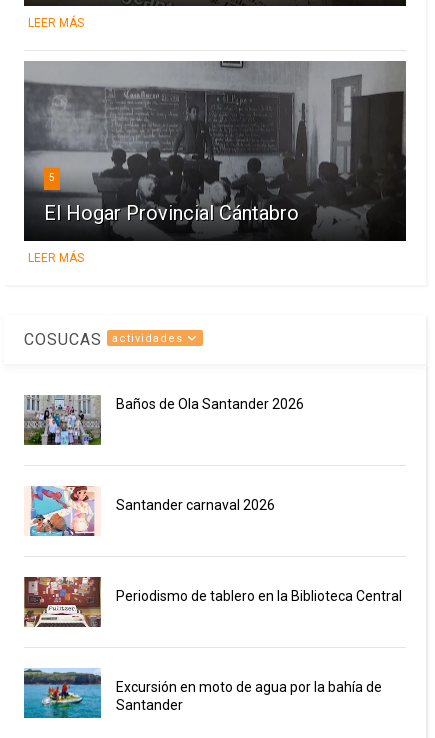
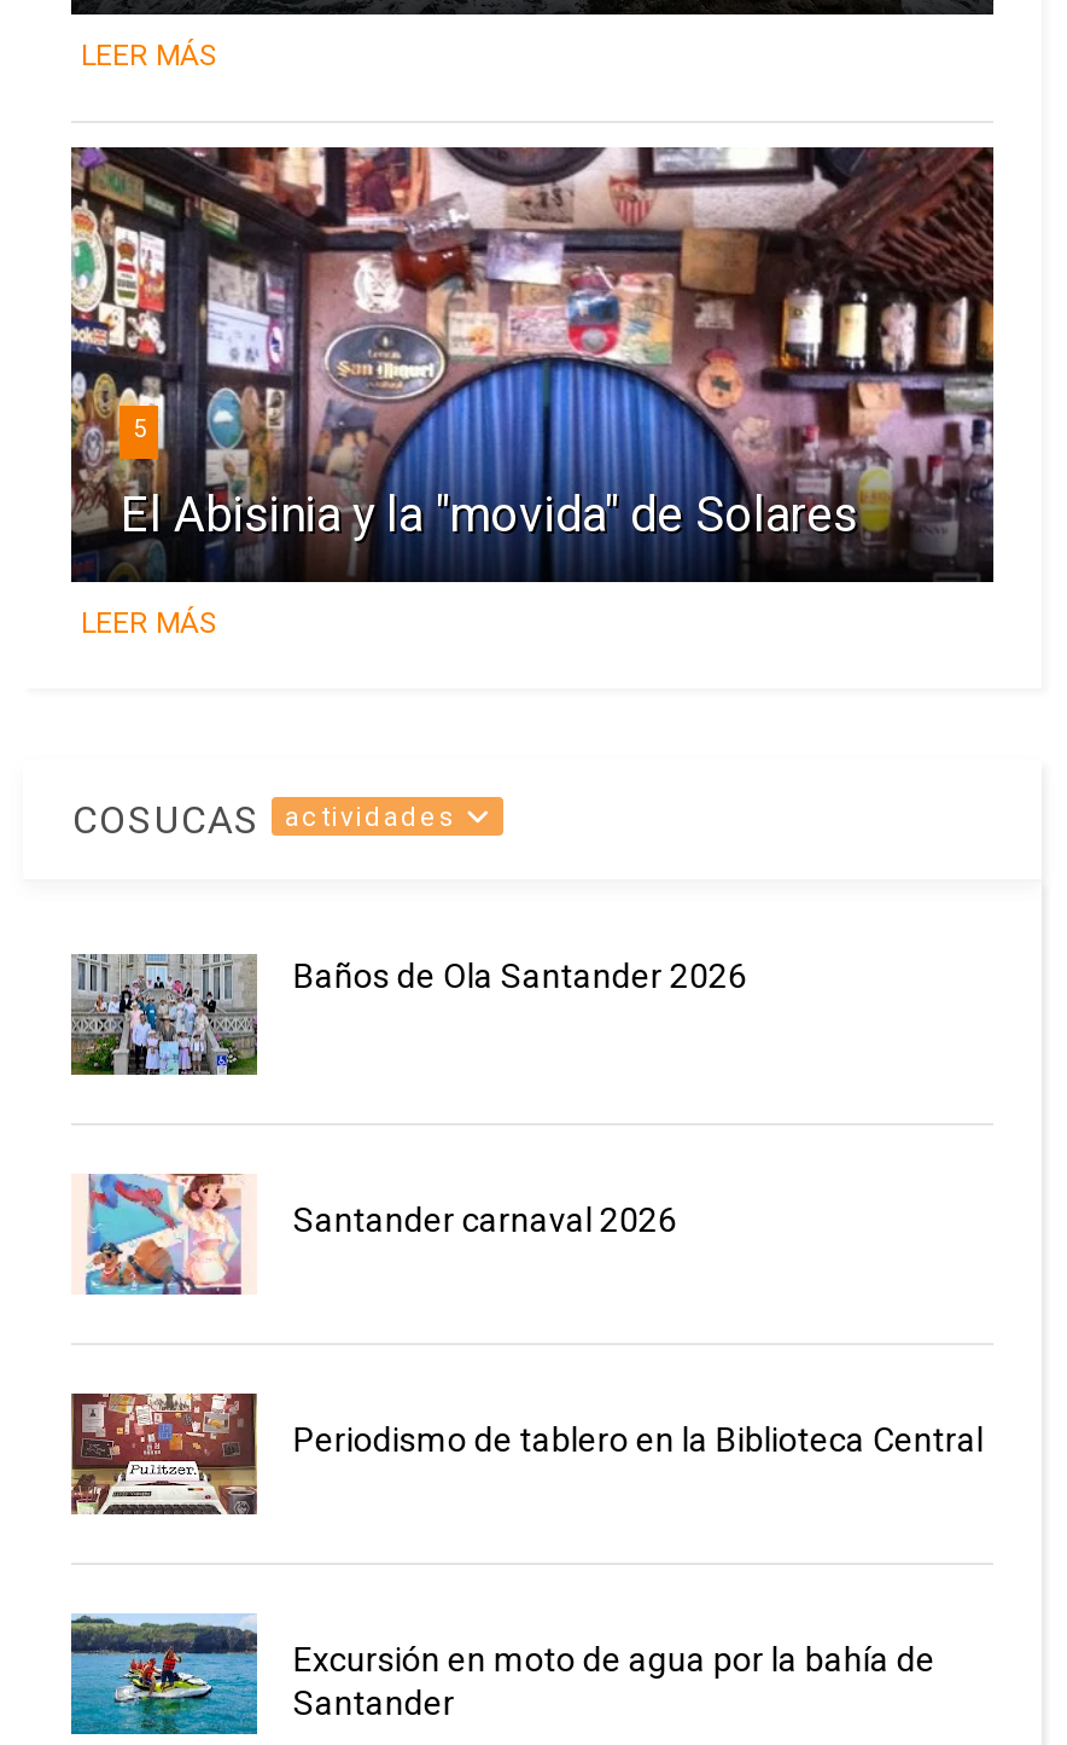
- [image]
- El Hogar Provincial Cántabro
+ [image]
+ El Abisinia y la "movida" de Solares
